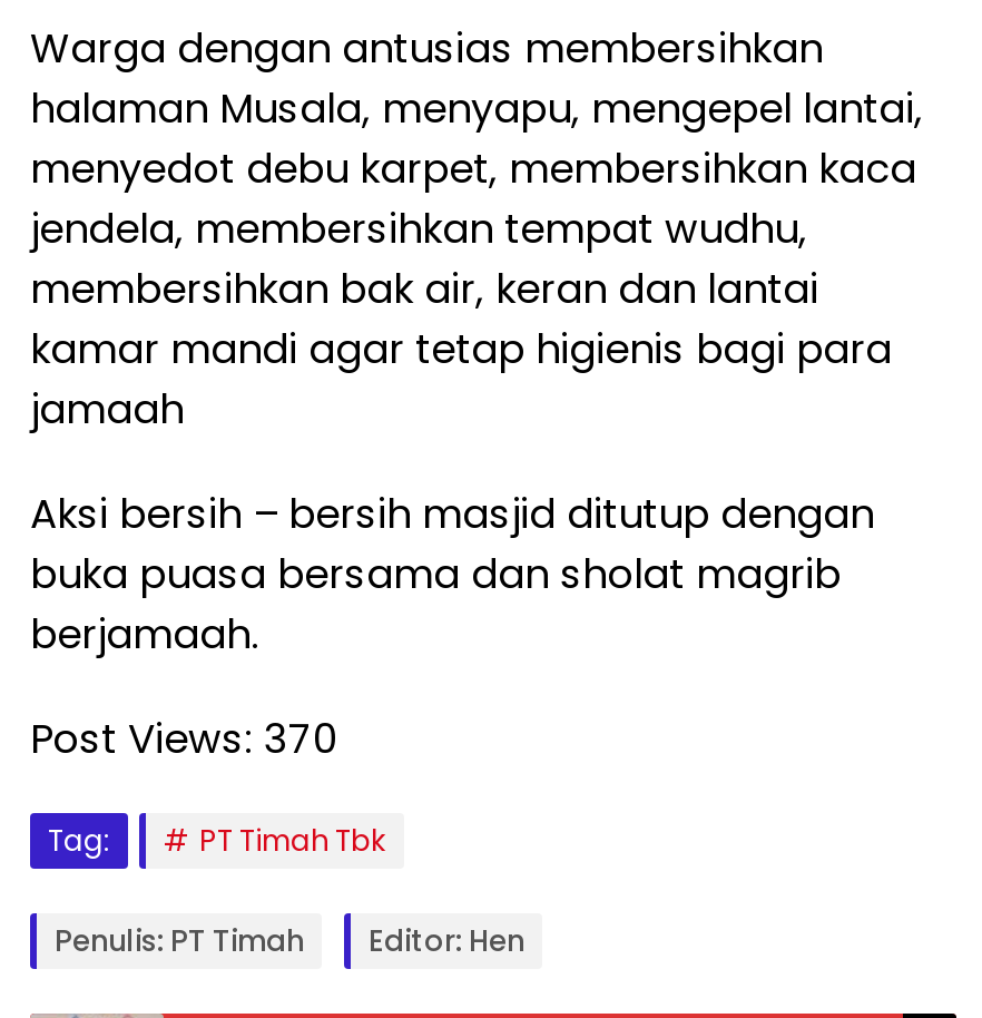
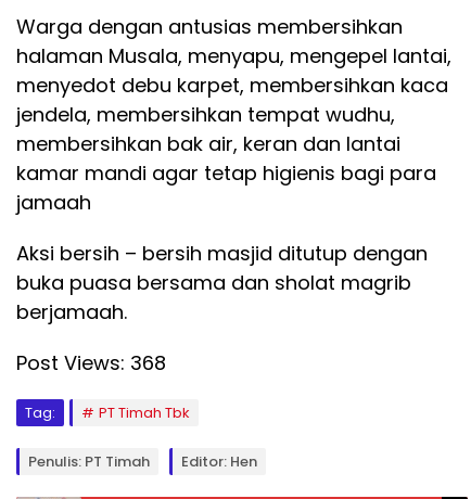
- Post Views: 370
+ Post Views: 368
